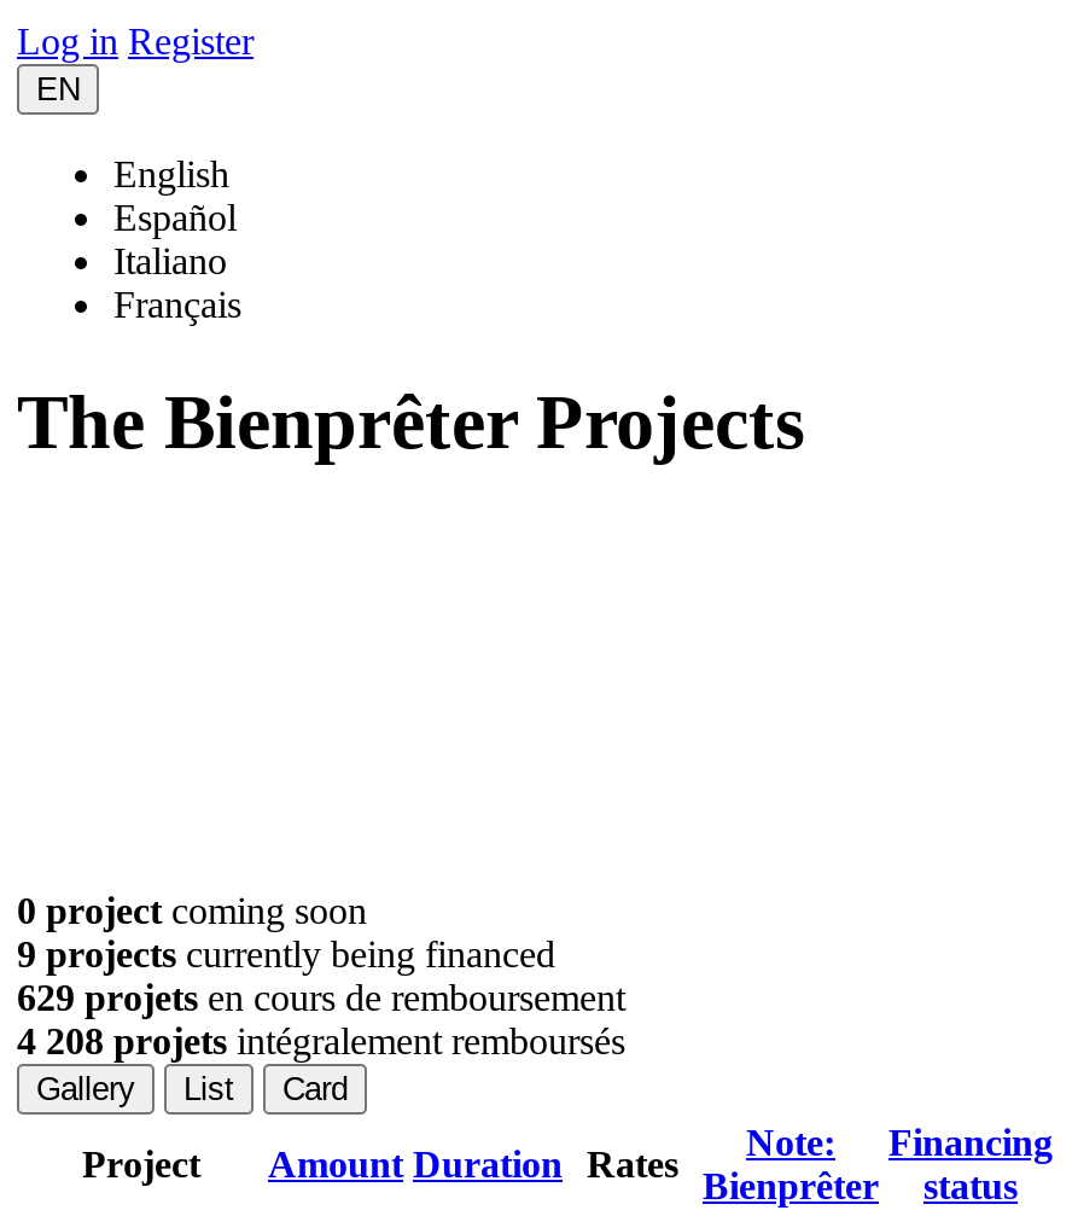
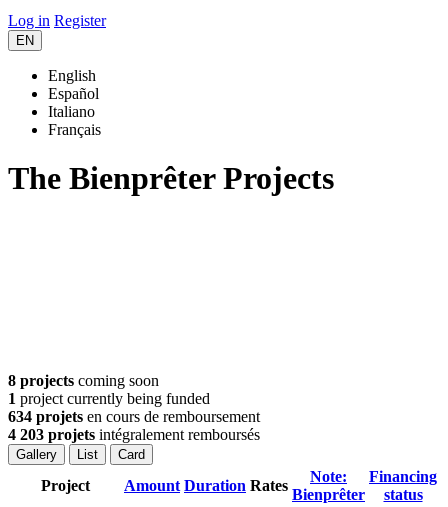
- 0 project coming soon
+ 8 projects coming soon

- 9 projects currently being financed
+ 1 project currently being funded

- 629 projets en cours de remboursement
+ 634 projets en cours de remboursement

- 4 208 projets intégralement remboursés
+ 4 203 projets intégralement remboursés
